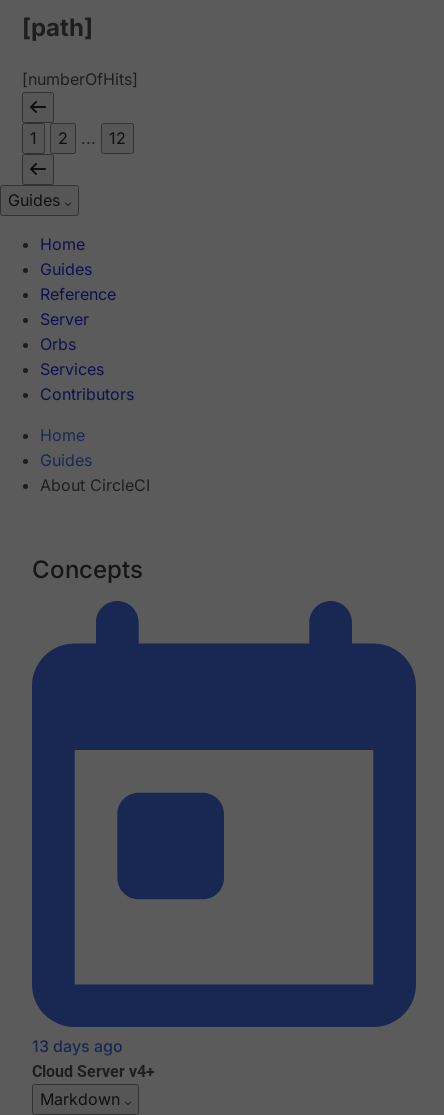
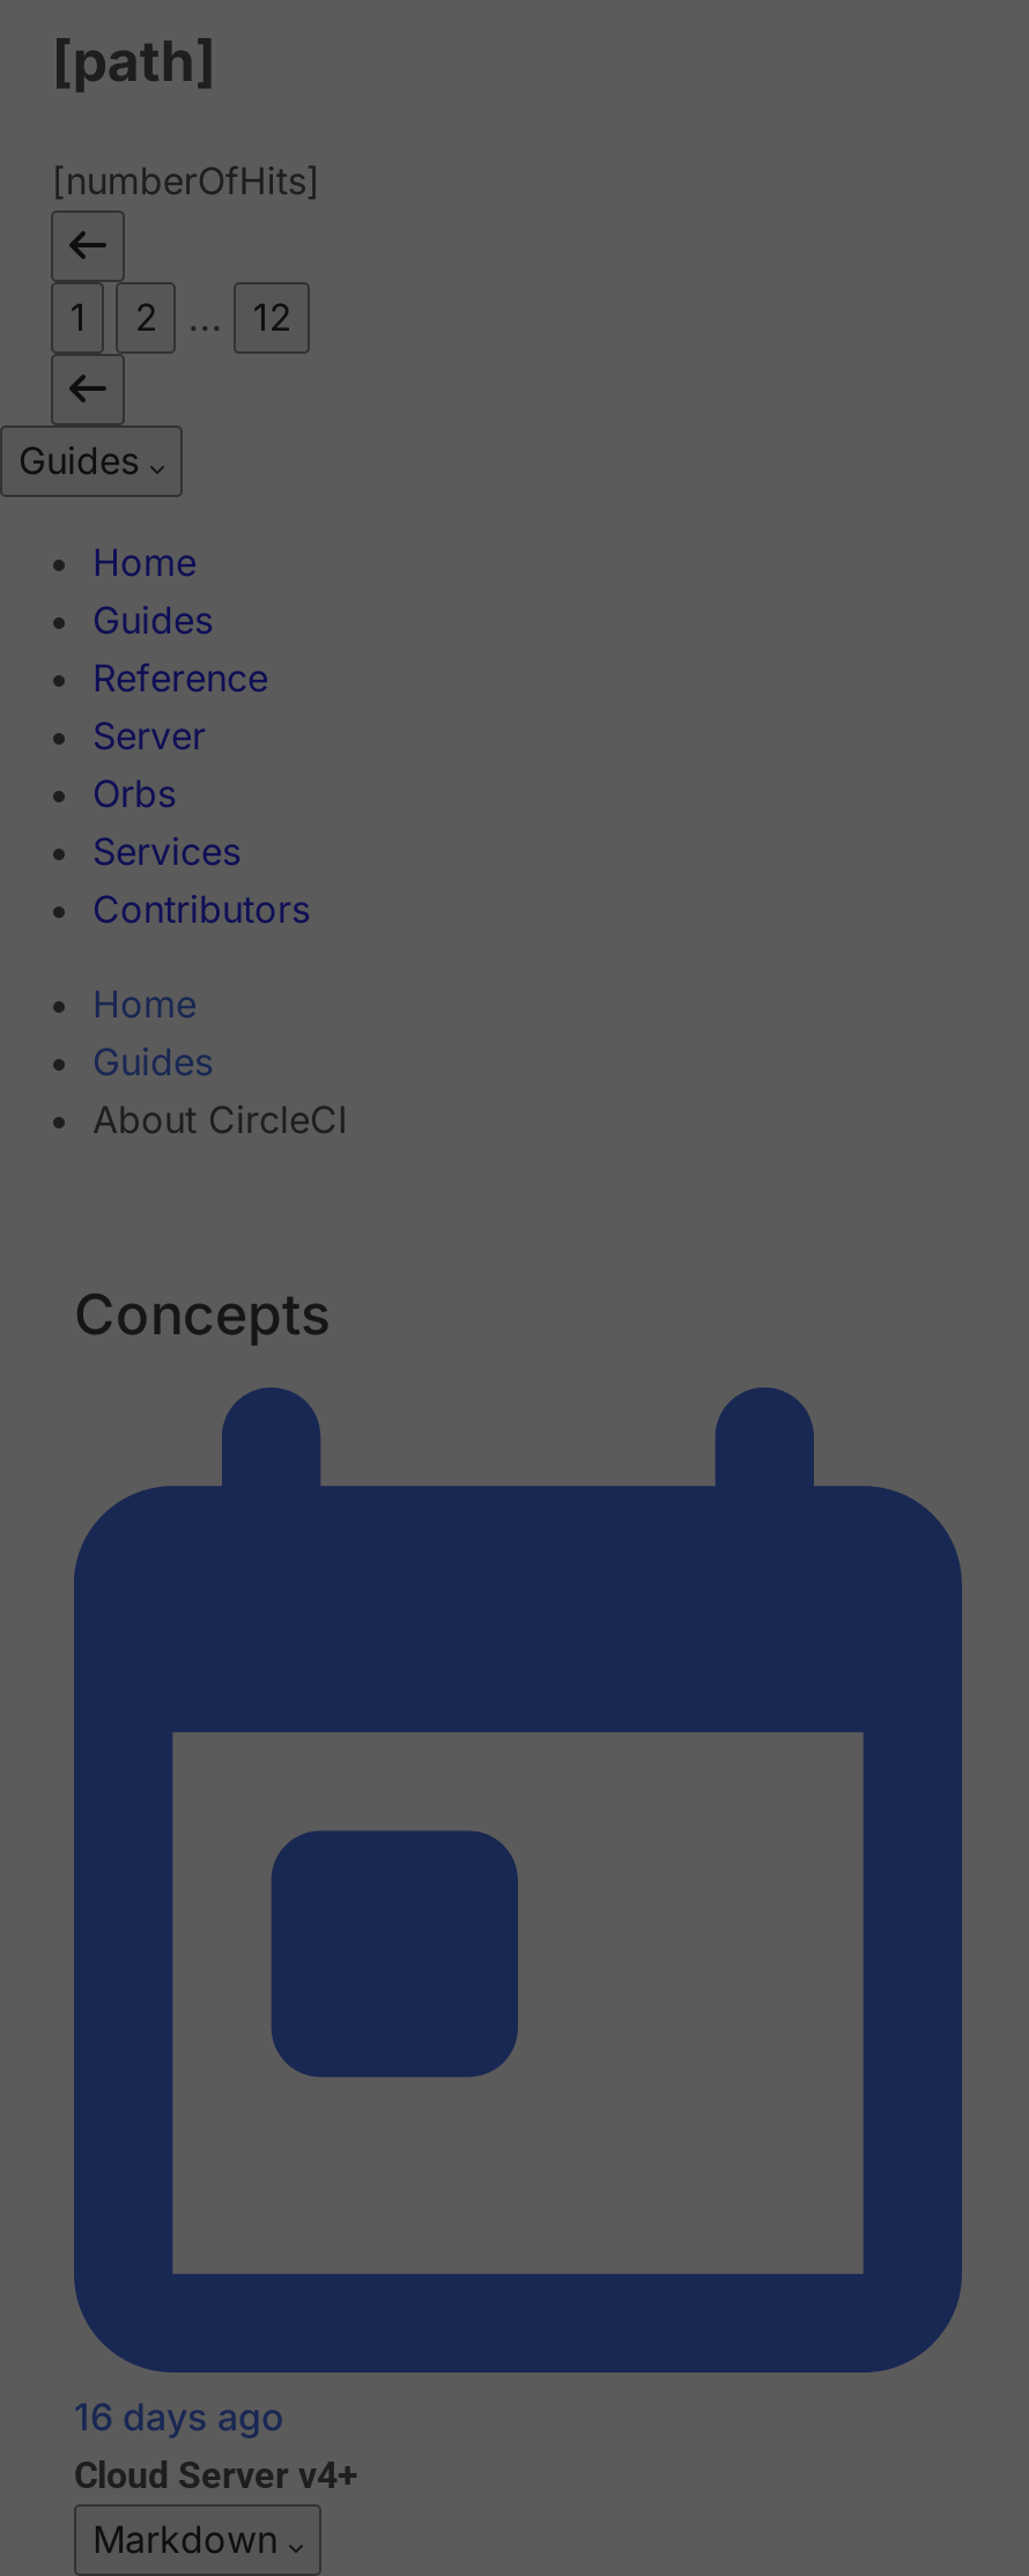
- 13 days ago
+ 16 days ago
